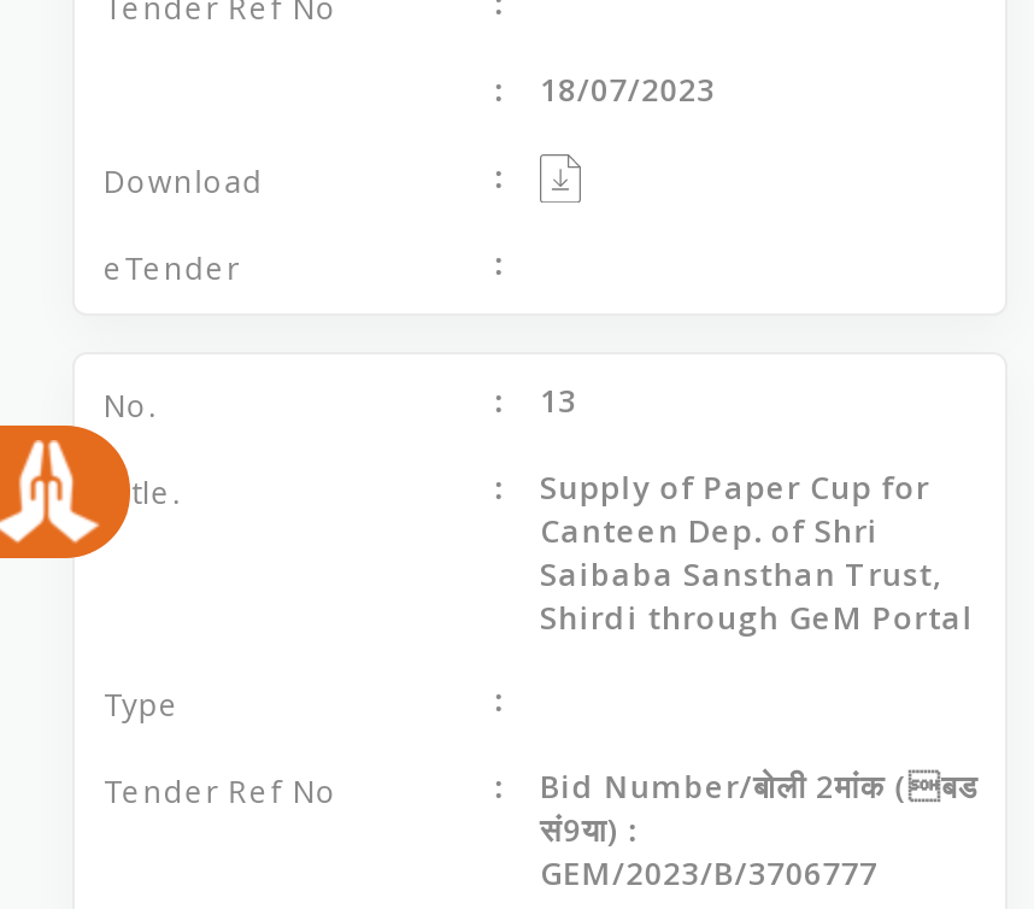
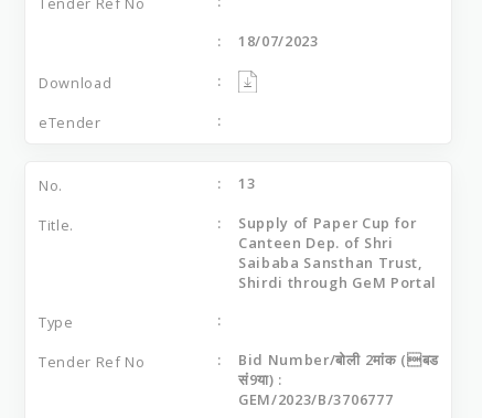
- [image]
